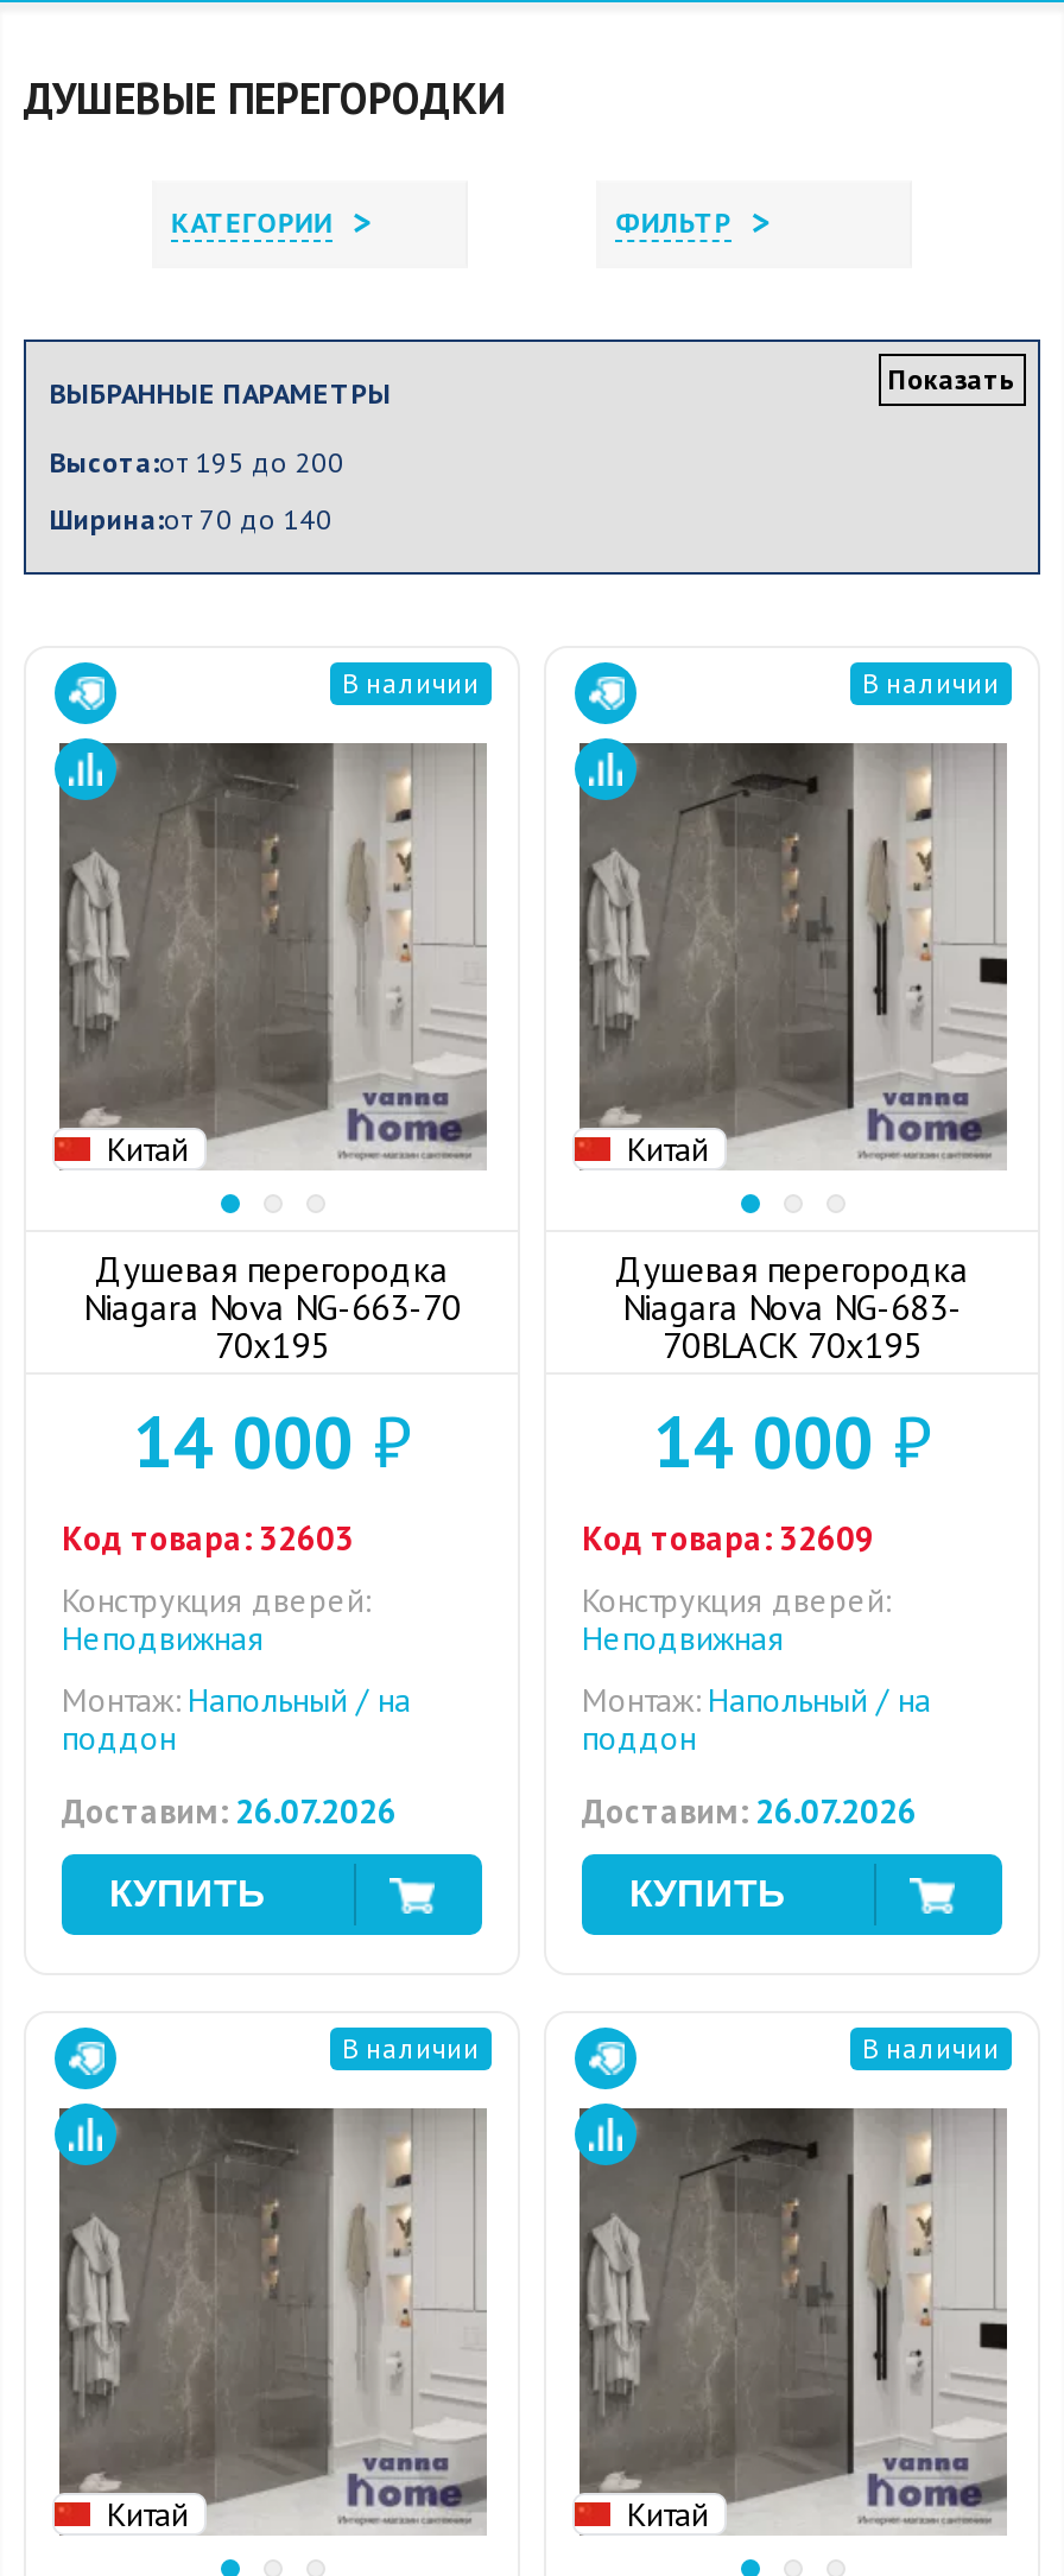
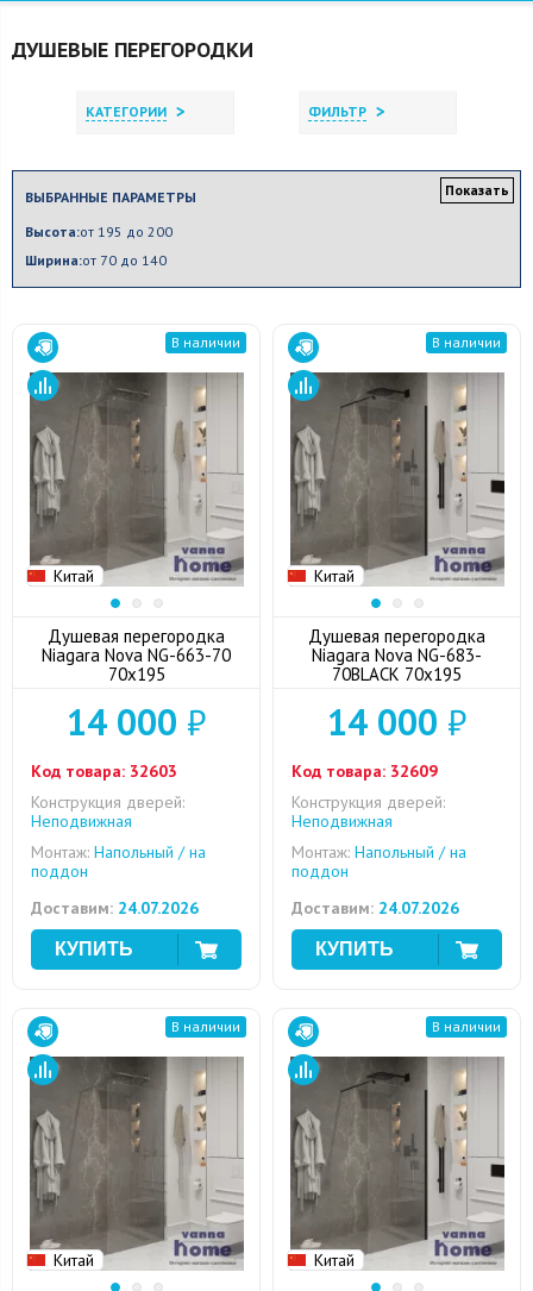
- Доставим: 26.07.2026
+ Доставим: 24.07.2026

- Доставим: 26.07.2026
+ Доставим: 24.07.2026
